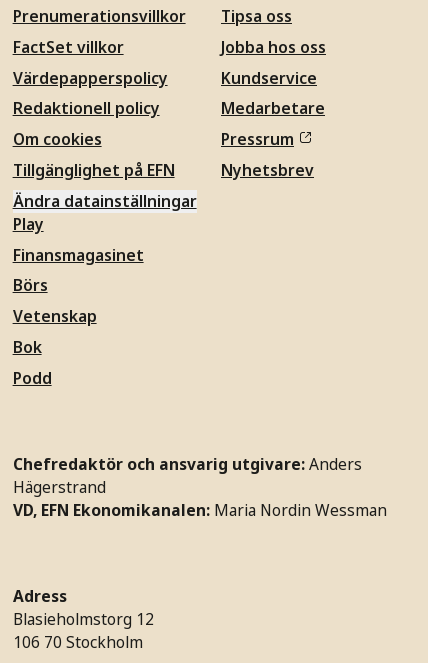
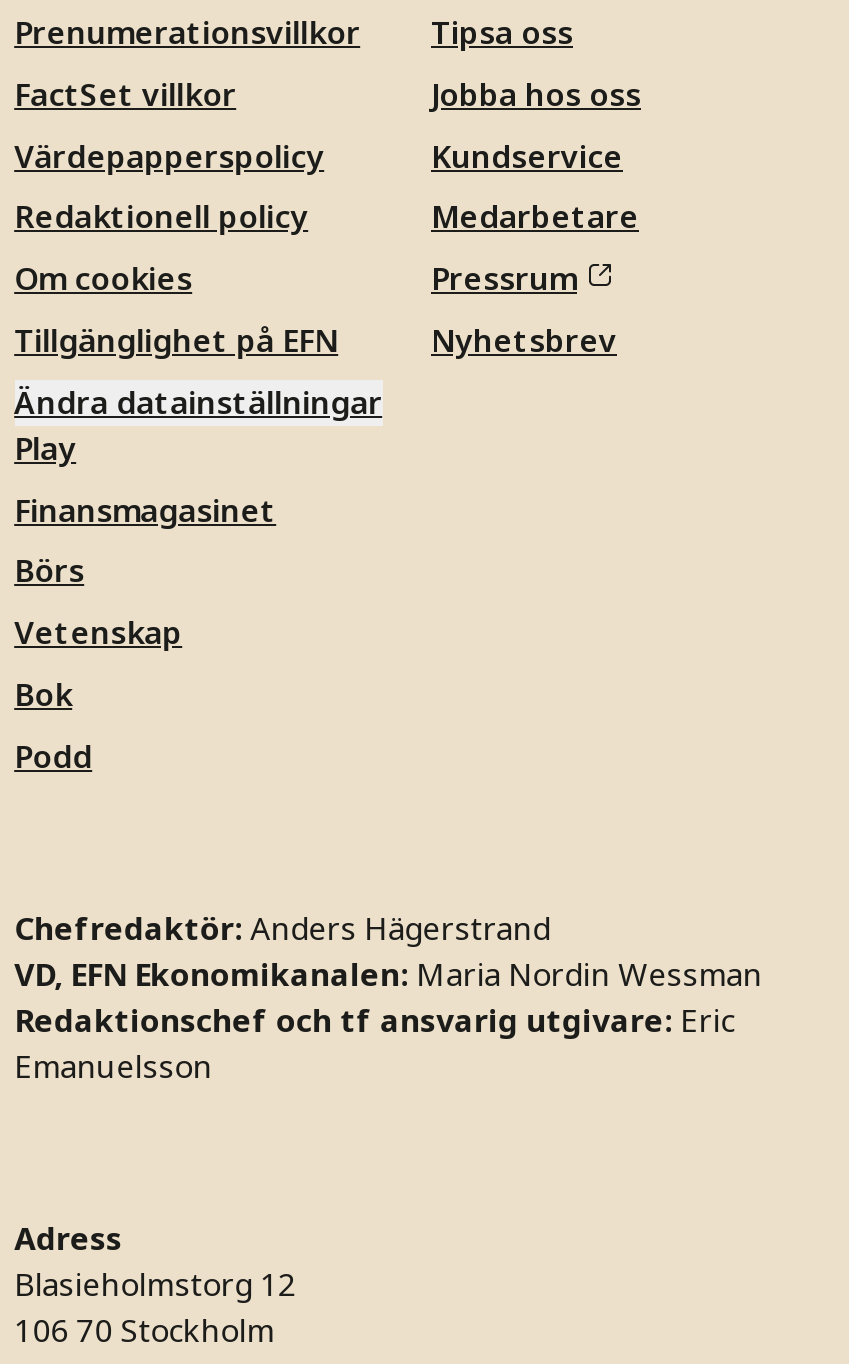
- Chefredaktör och ansvarig utgivare: Anders
- Hägerstrand
+ Chefredaktör: Anders Hägerstrand

moved up: VD, EFN Ekonomikanalen: Maria Nordin Wessman

+ Redaktionschef och tf ansvarig utgivare: Eric
+ Emanuelsson
